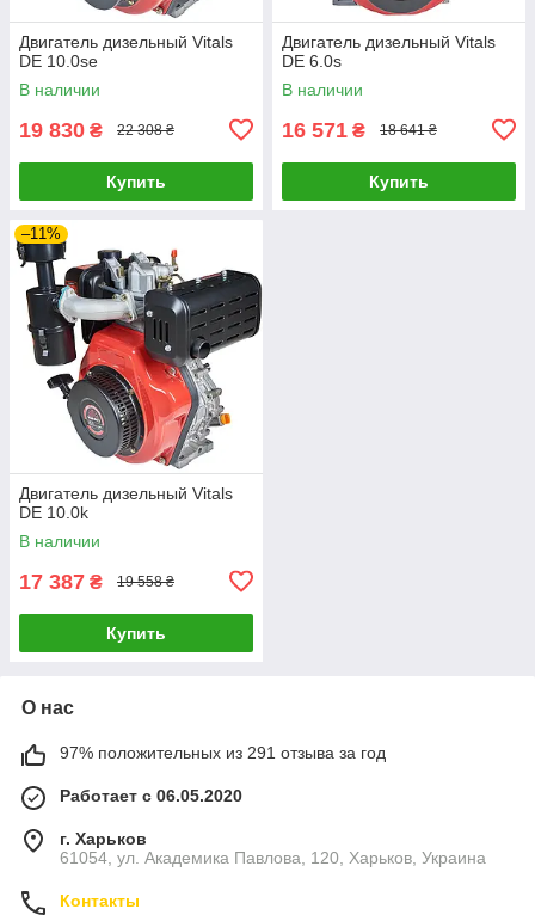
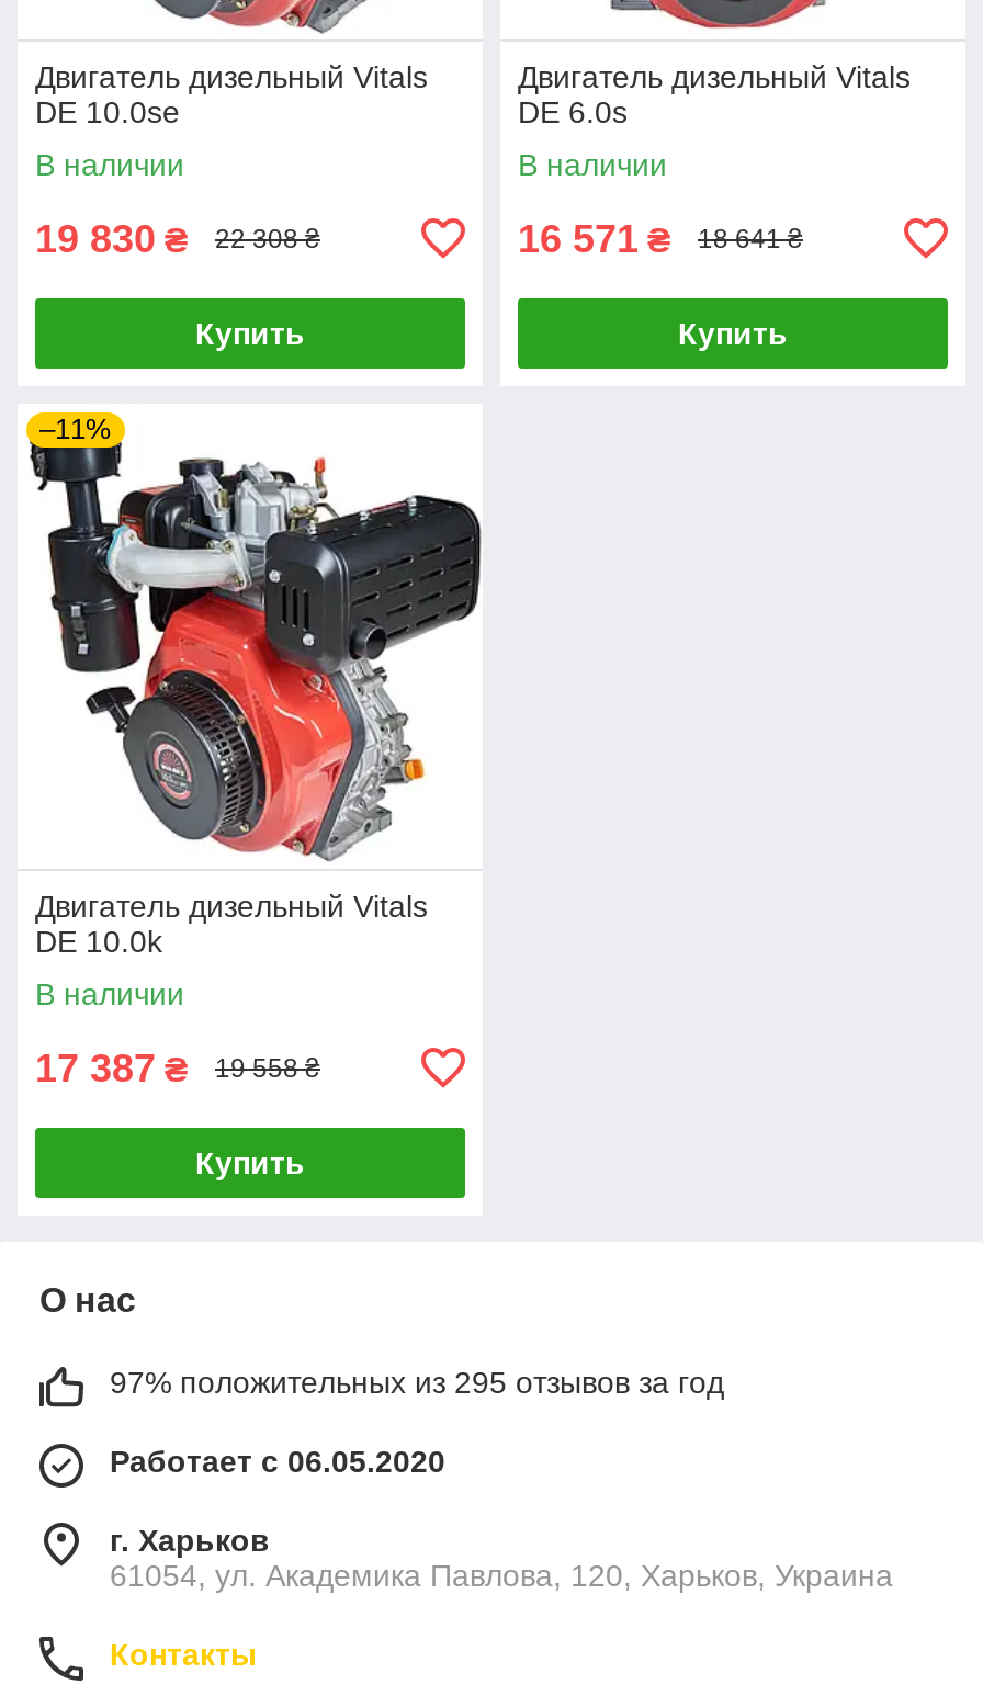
- 97% положительных из 291 отзыва за год
+ 97% положительных из 295 отзывов за год
